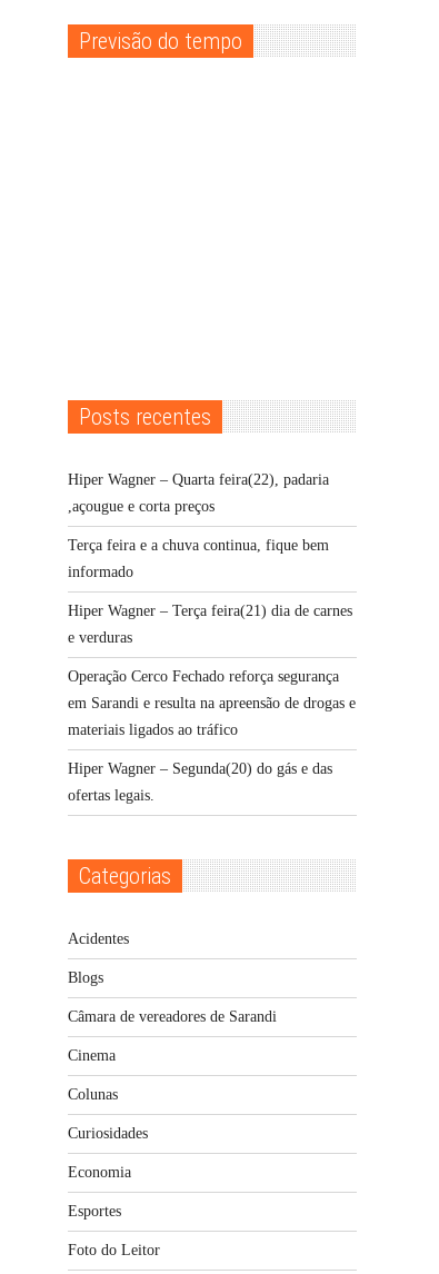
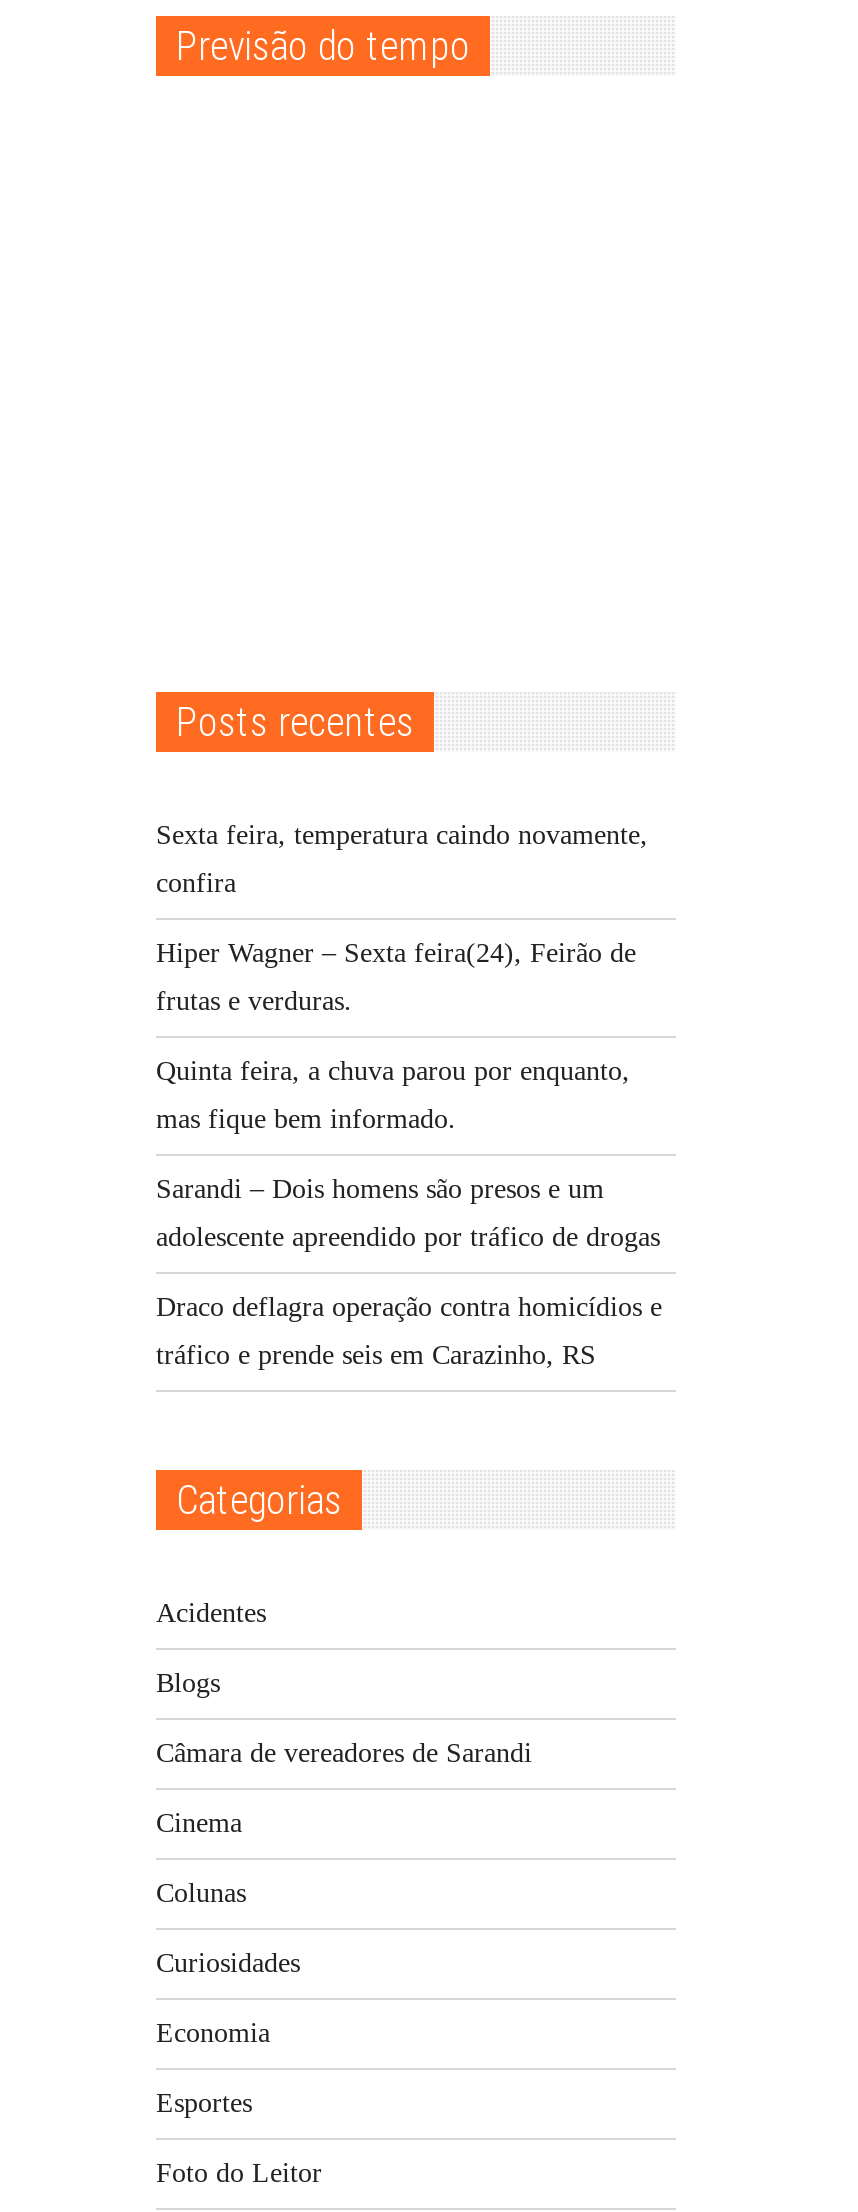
- Hiper Wagner – Quarta feira(22), padaria
- ,açougue e corta preços
- Terça feira e a chuva continua, fique bem
- informado
- Hiper Wagner – Terça feira(21) dia de carnes
- e verduras
- Operação Cerco Fechado reforça segurança
- em Sarandi e resulta na apreensão de drogas e
- materiais ligados ao tráfico
- Hiper Wagner – Segunda(20) do gás e das
- ofertas legais.
+ Sexta feira, temperatura caindo novamente,
+ confira
+ Hiper Wagner – Sexta feira(24), Feirão de
+ frutas e verduras.
+ Quinta feira, a chuva parou por enquanto,
+ mas fique bem informado.
+ Sarandi – Dois homens são presos e um
+ adolescente apreendido por tráfico de drogas
+ Draco deflagra operação contra homicídios e
+ tráfico e prende seis em Carazinho, RS
